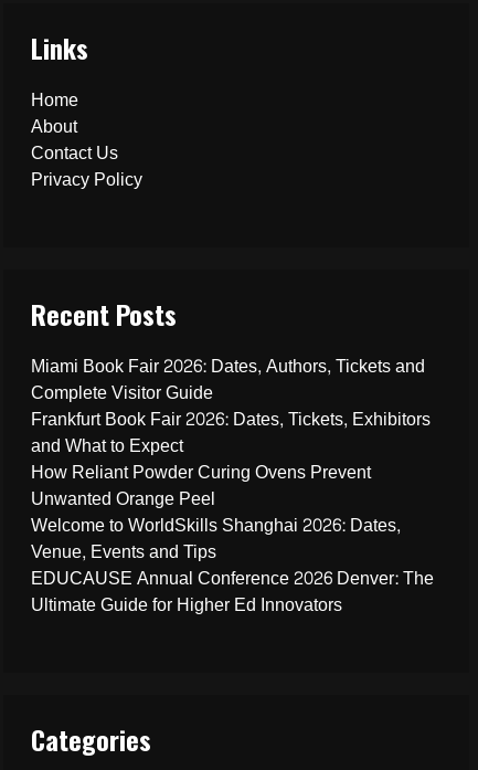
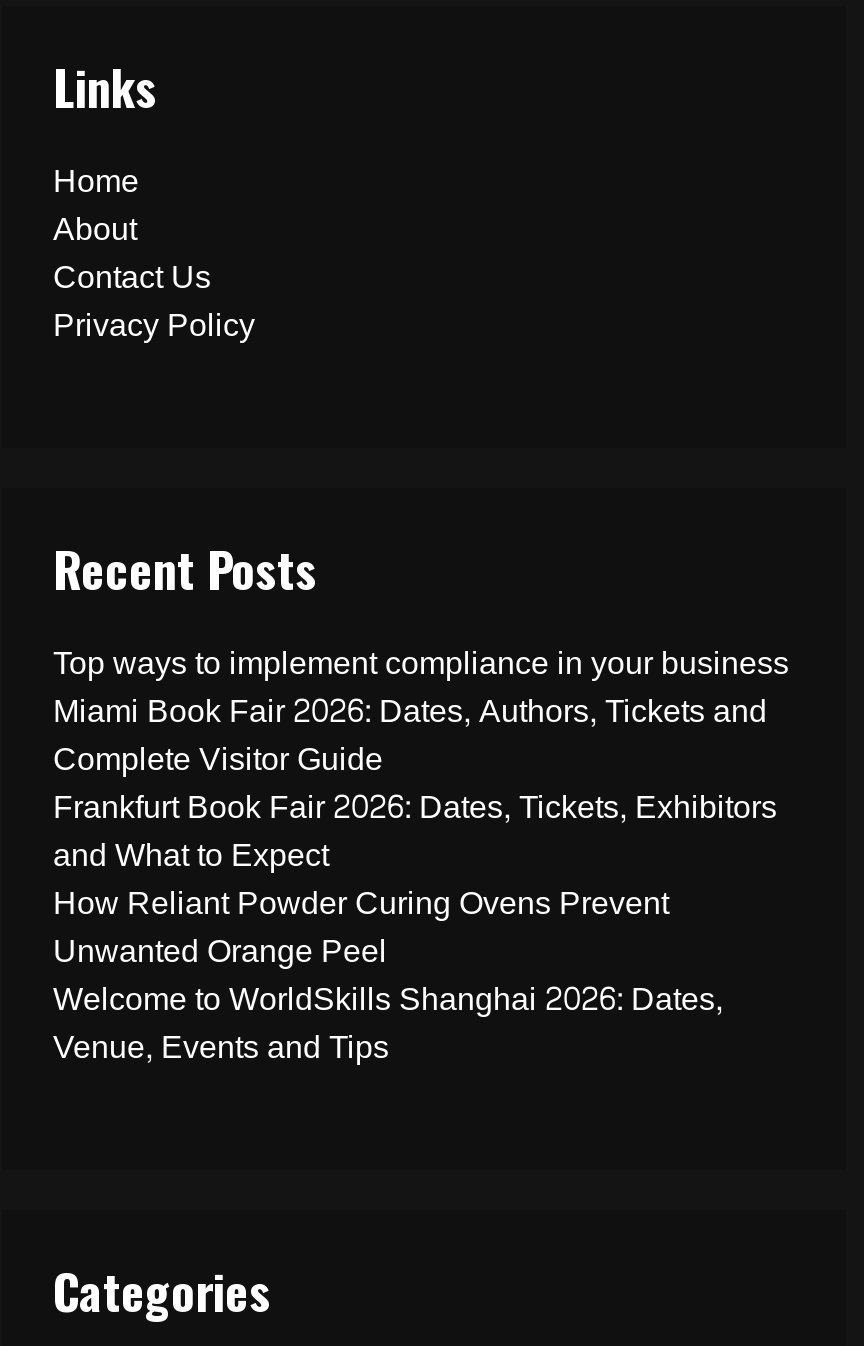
+ Top ways to implement compliance in your business

moved down: Miami Book Fair 2026: Dates, Authors, Tickets and | Complete Visitor Guide | Frankfurt Book Fair 2026: Dates, Tickets, Exhibitors | and What to Expect | How Reliant Powder Curing Ovens Prevent | Unwanted Orange Peel | Welcome to WorldSkills Shanghai 2026: Dates, | Venue, Events and Tips

- EDUCAUSE Annual Conference 2026 Denver: The
- Ultimate Guide for Higher Ed Innovators
